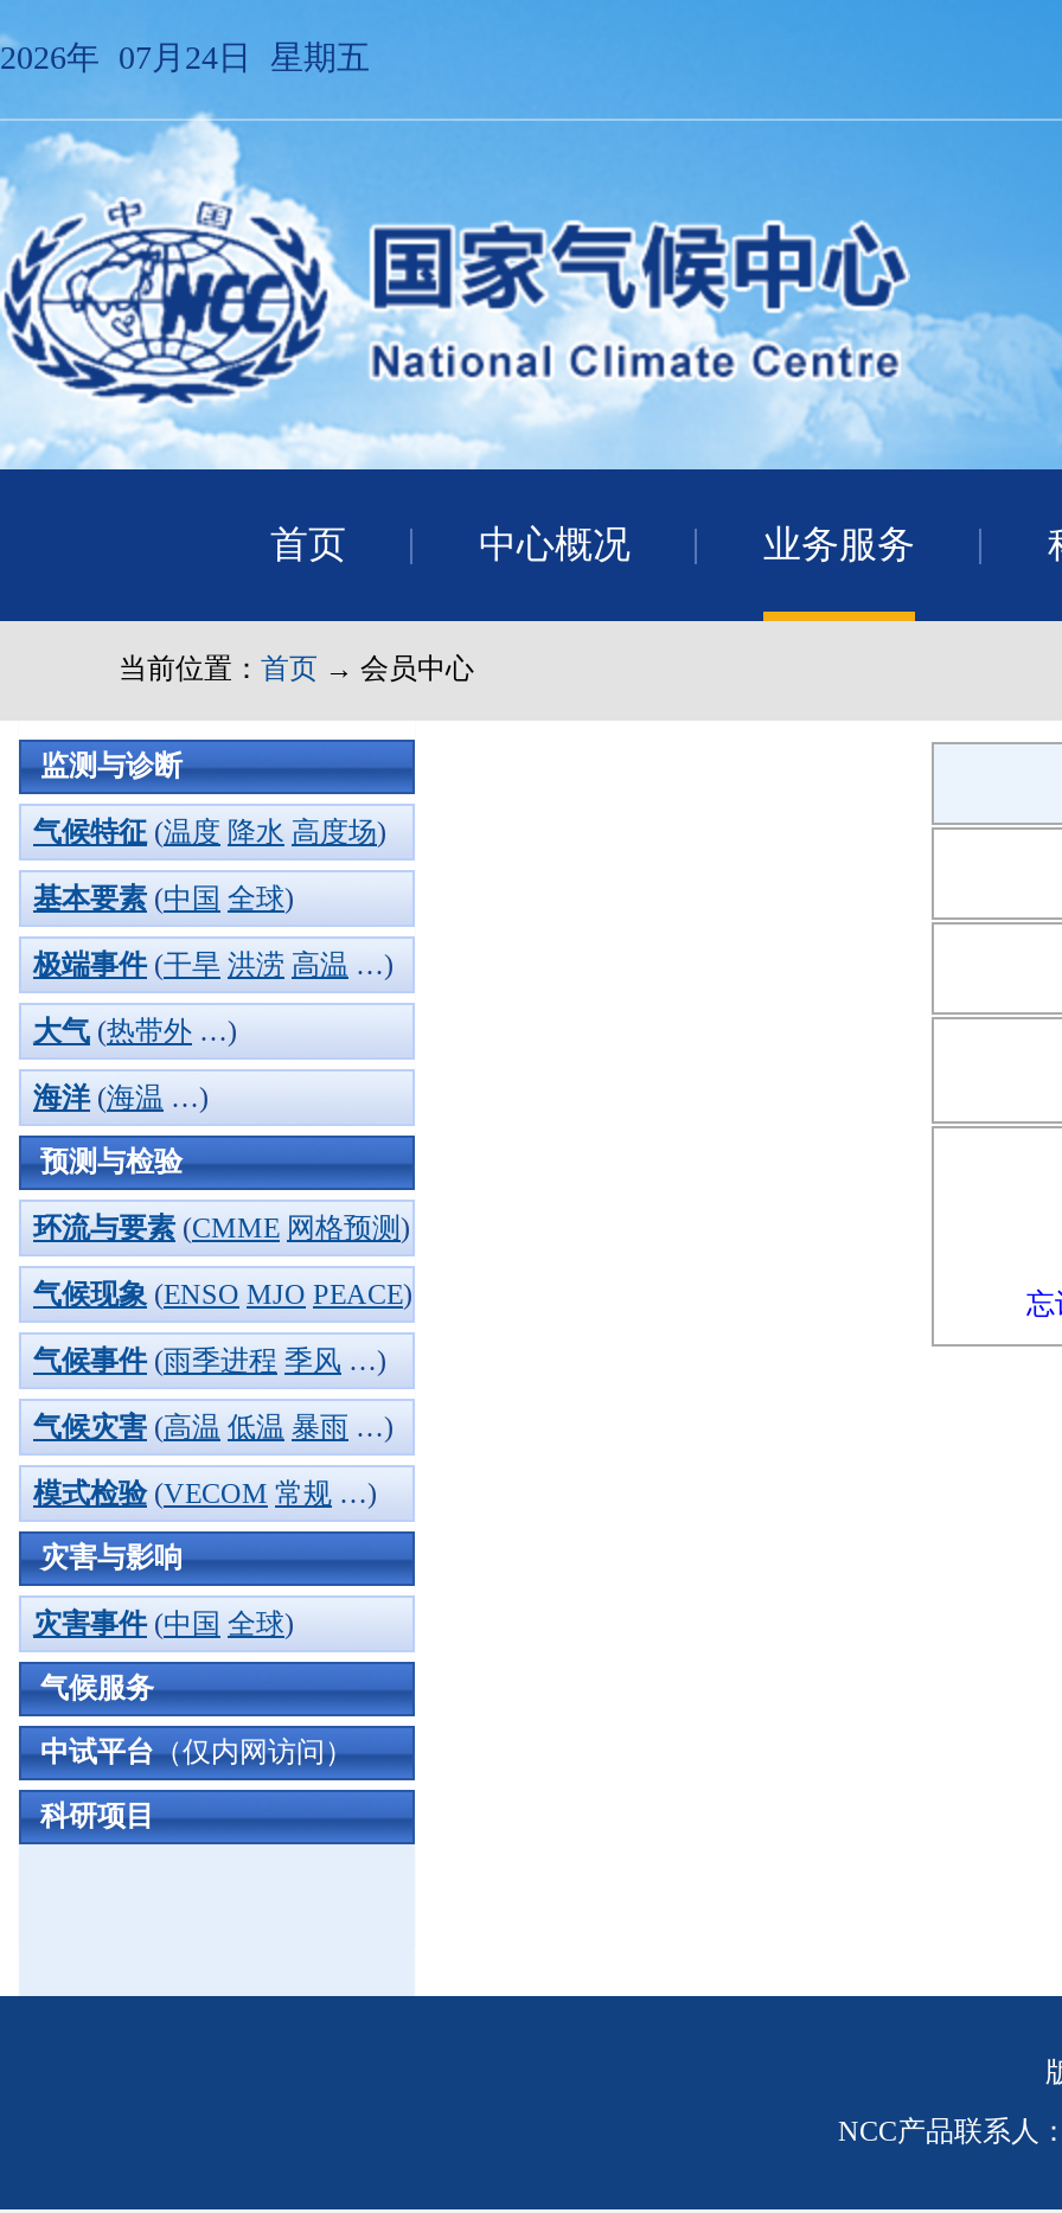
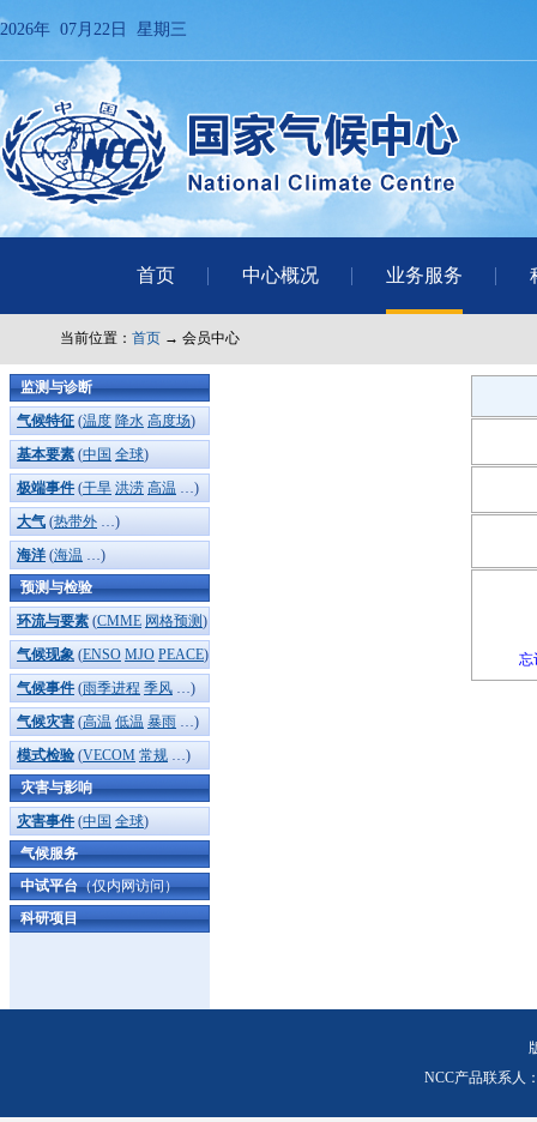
- 2026年 07月24日 星期五
+ 2026年 07月22日 星期三
